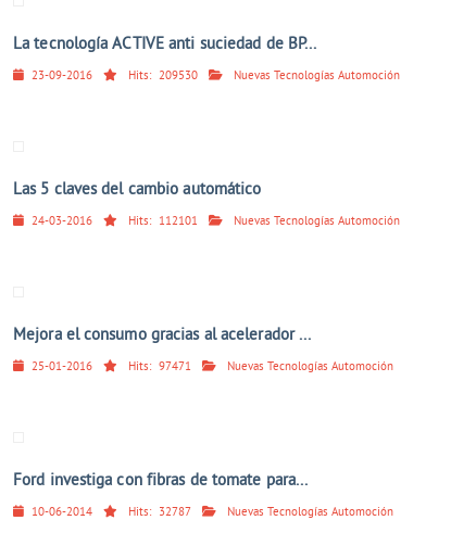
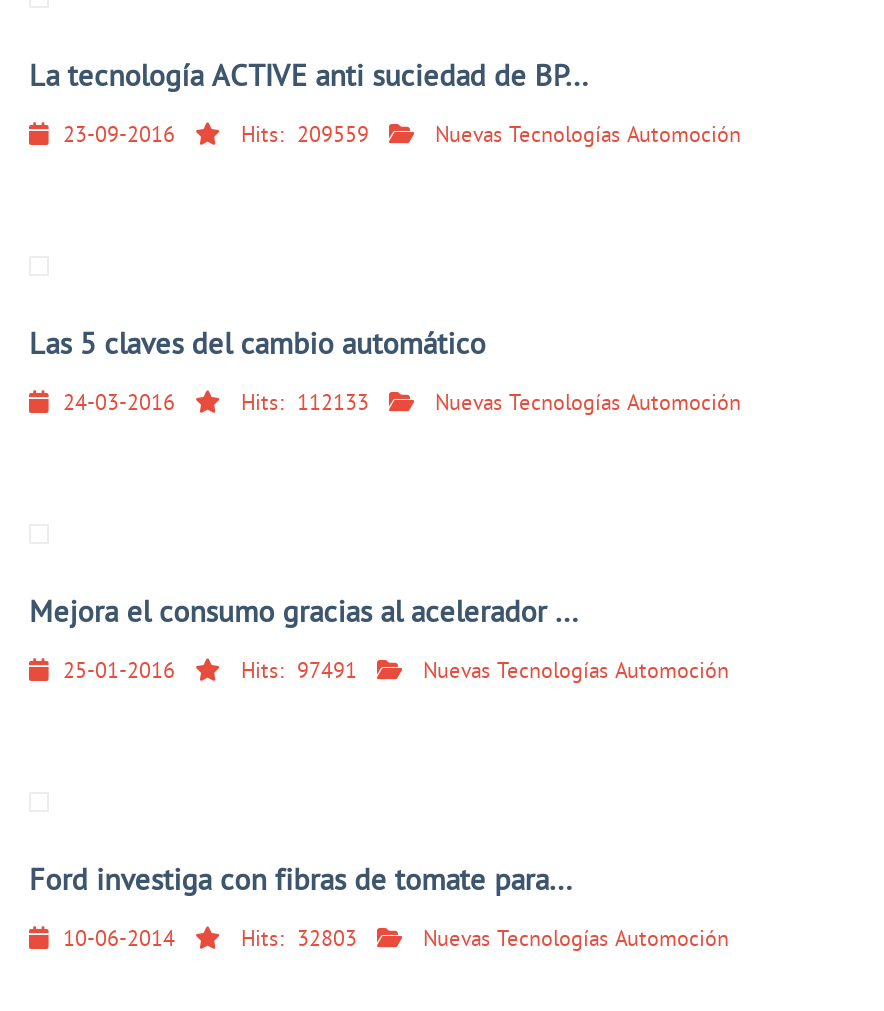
- Hits: 209530
+ Hits: 209559

- Hits: 112101
+ Hits: 112133

- Hits: 97471
+ Hits: 97491

- Hits: 32787
+ Hits: 32803
